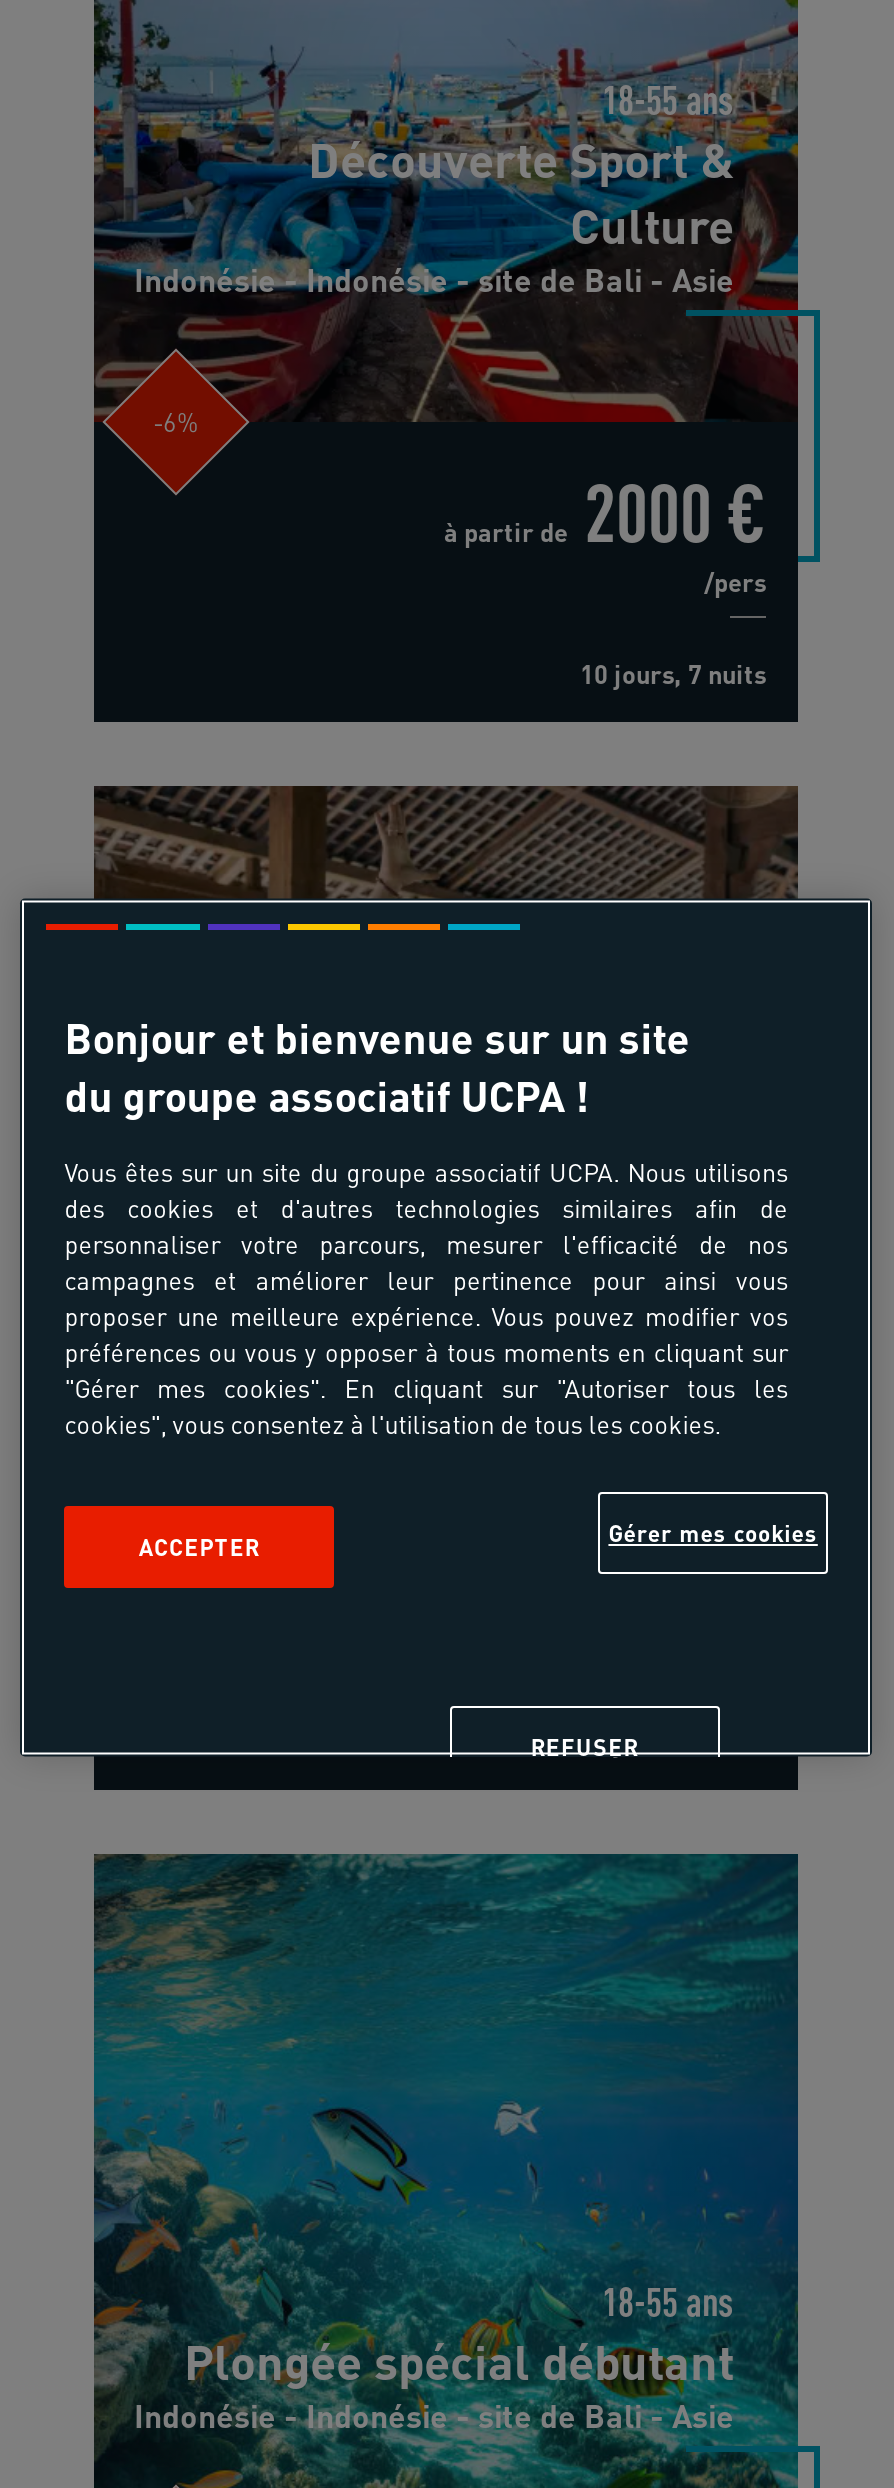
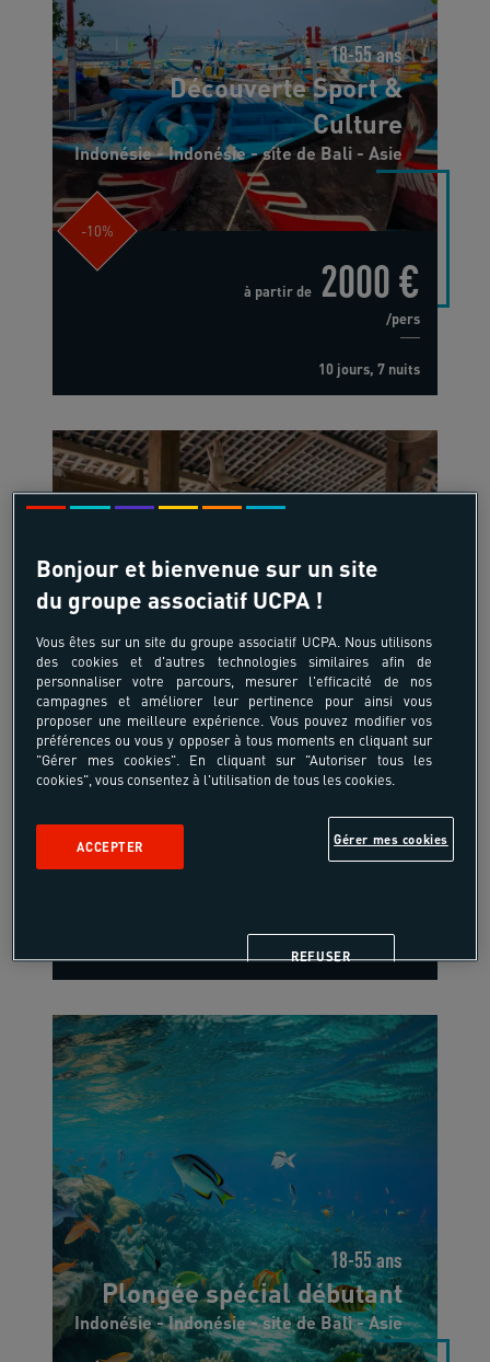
- -6%
+ -10%
